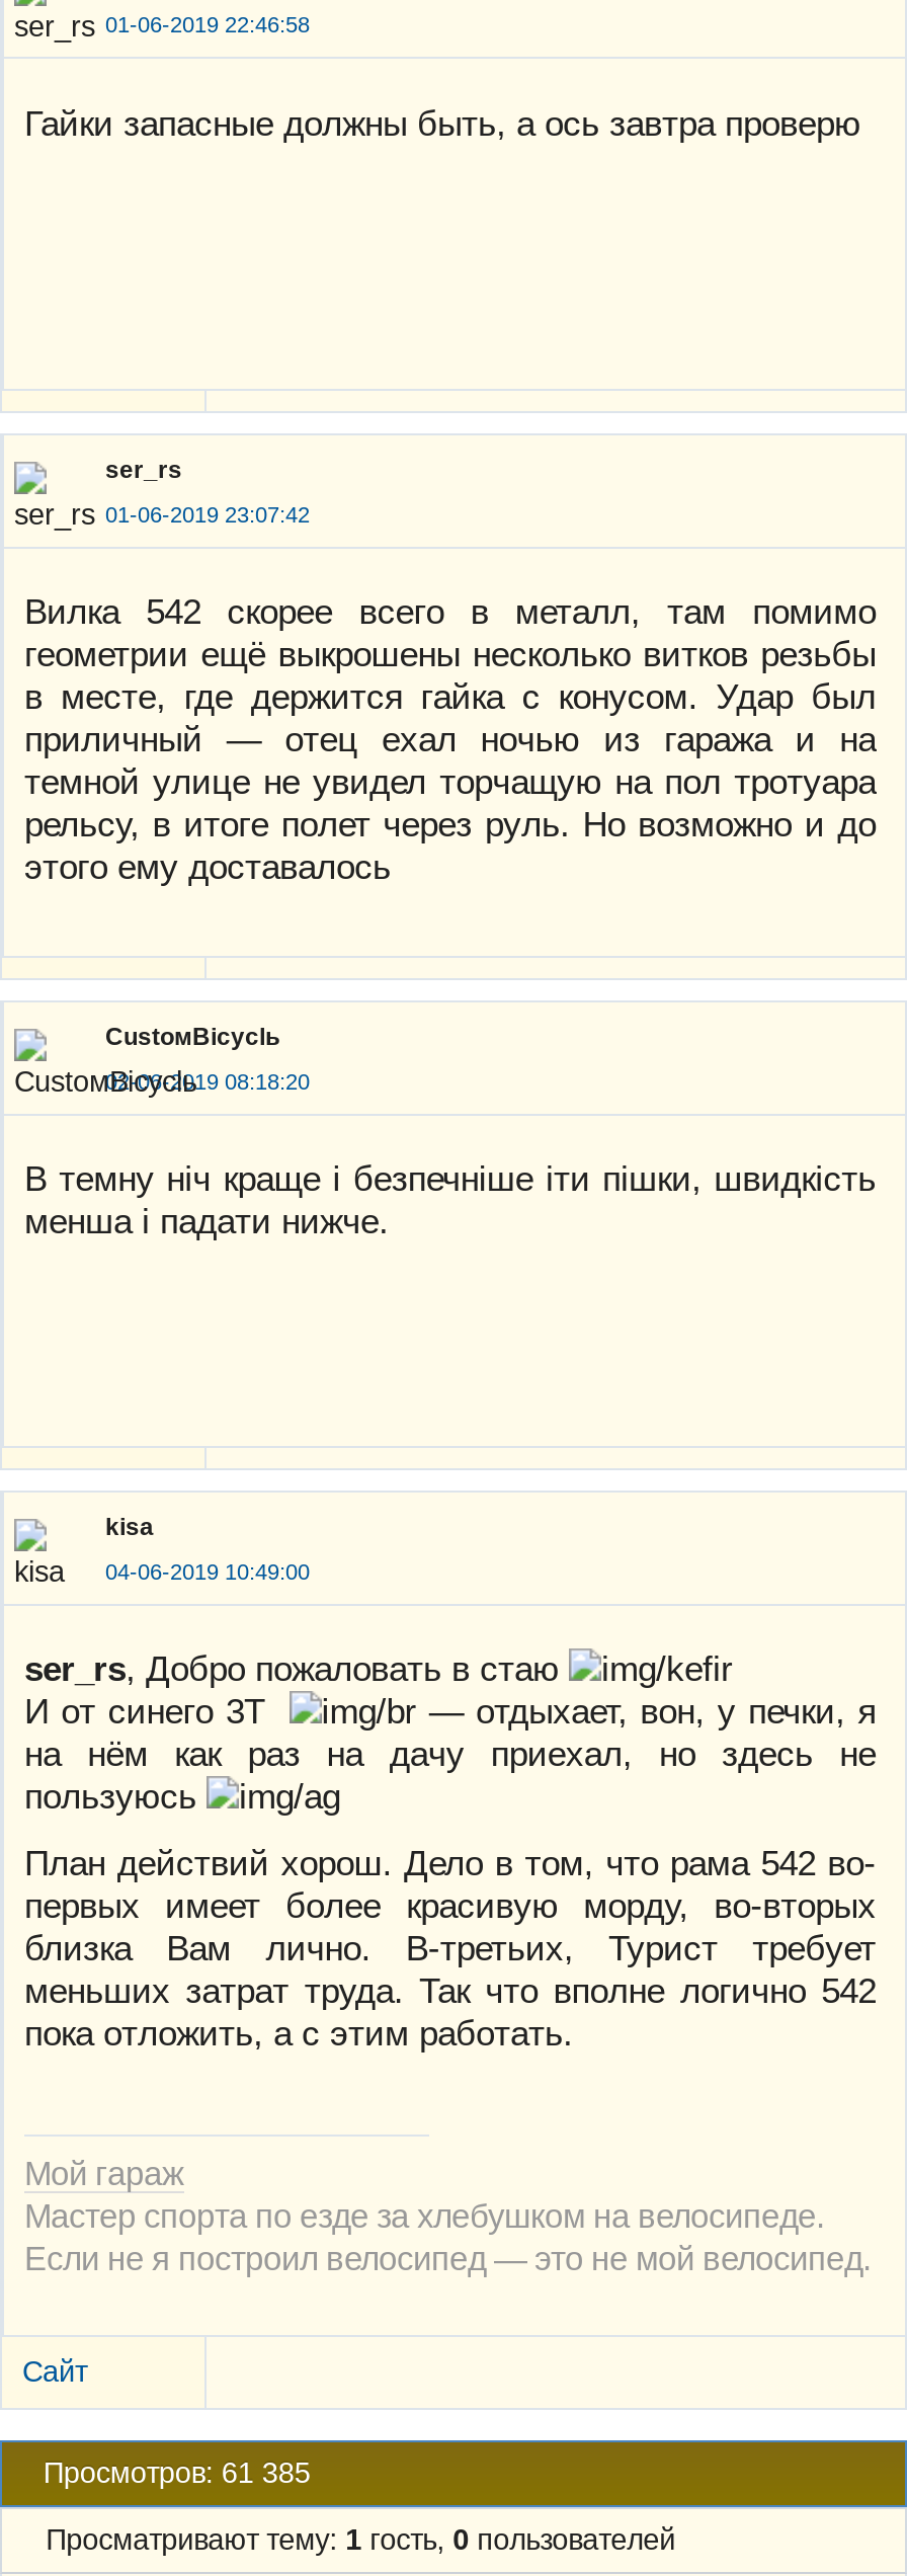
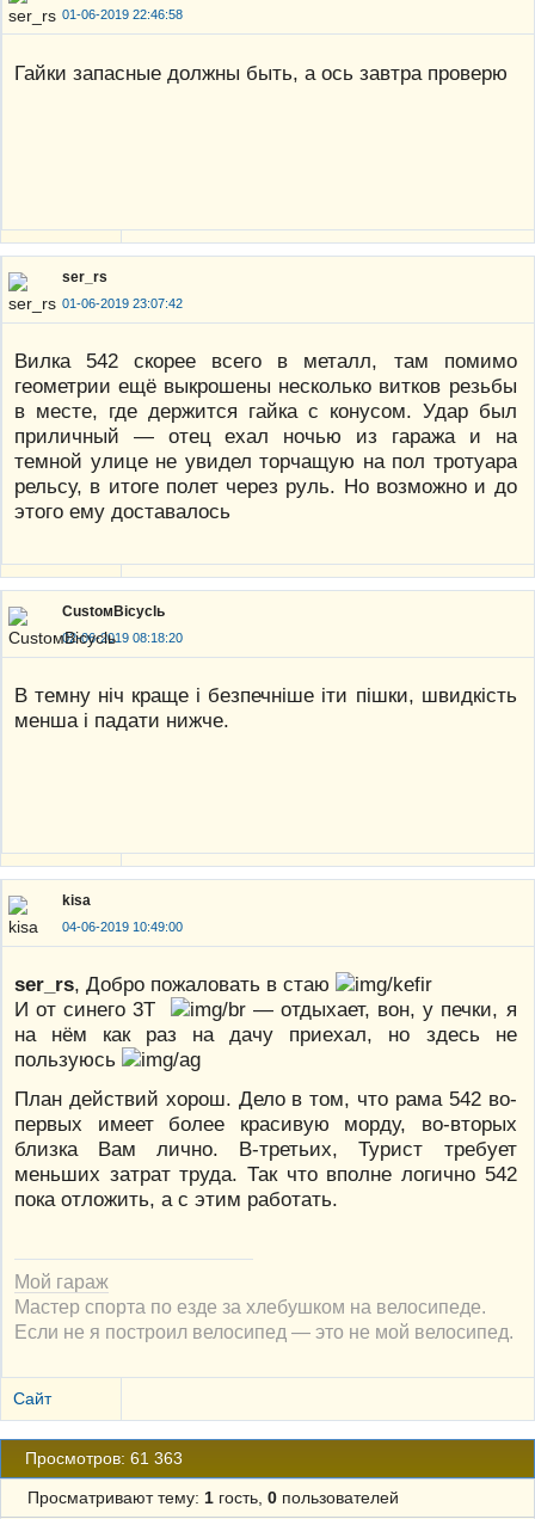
- Просмотров: 61 385
+ Просмотров: 61 363
